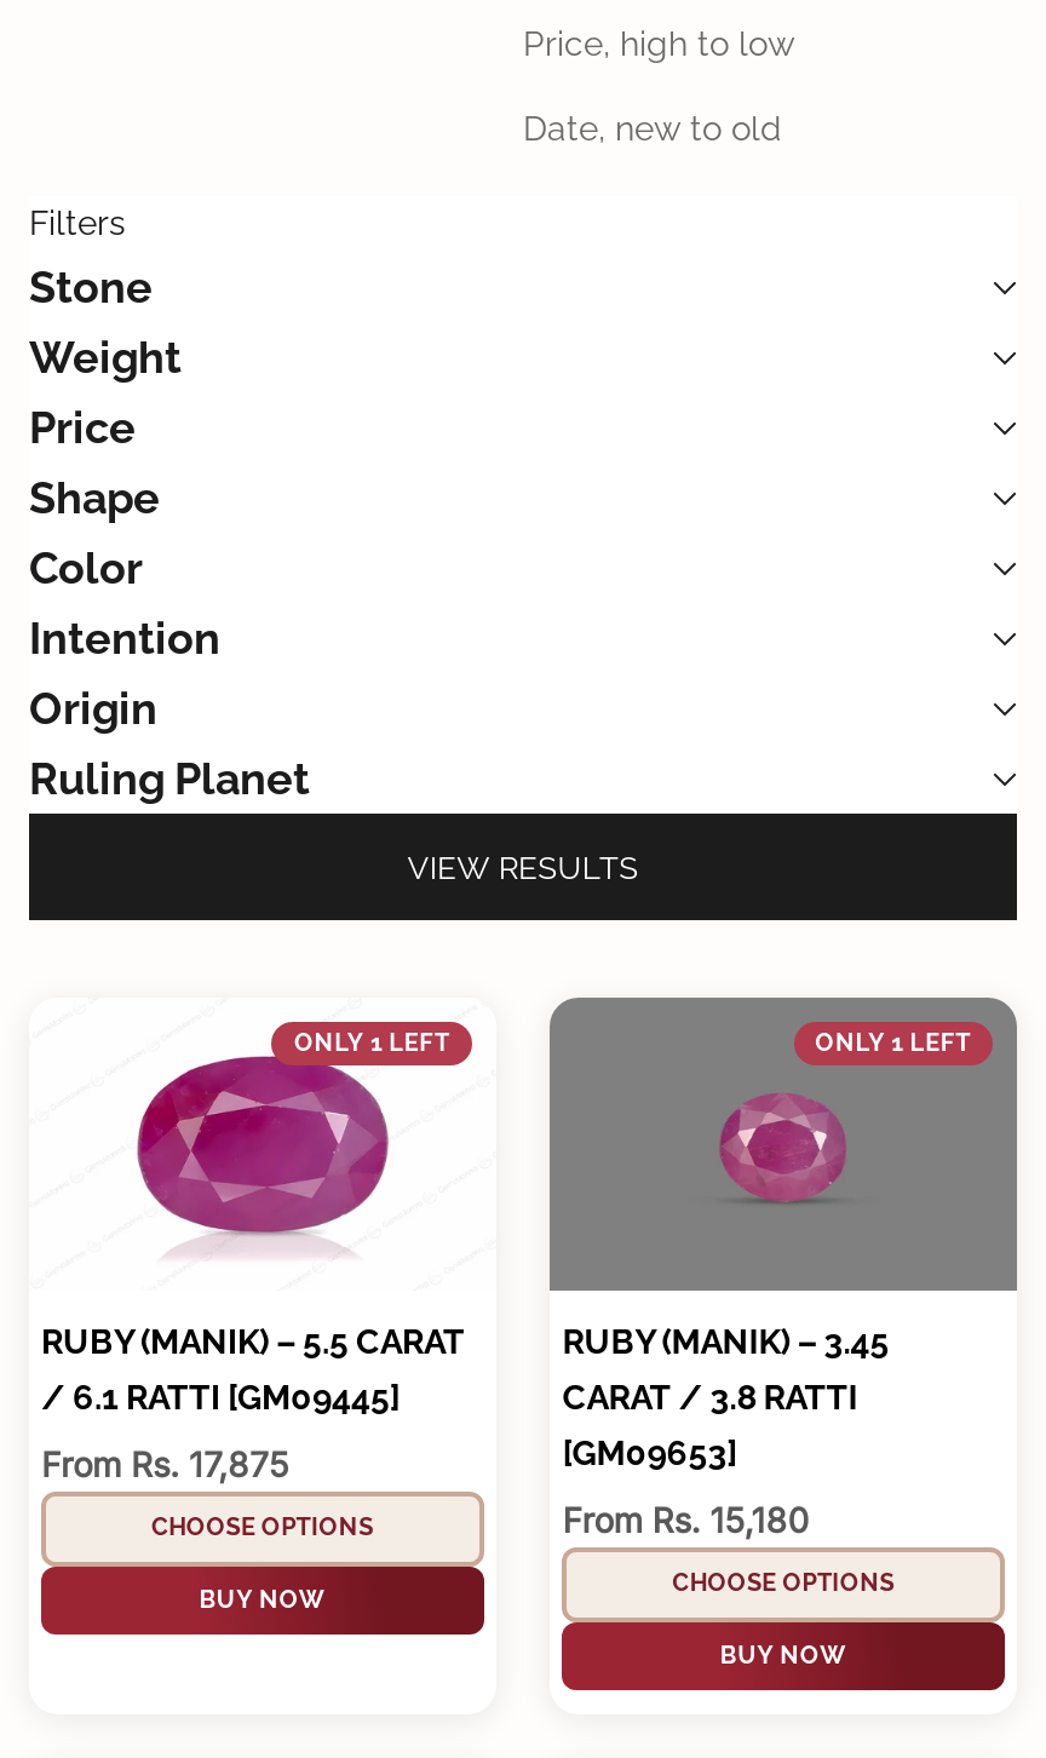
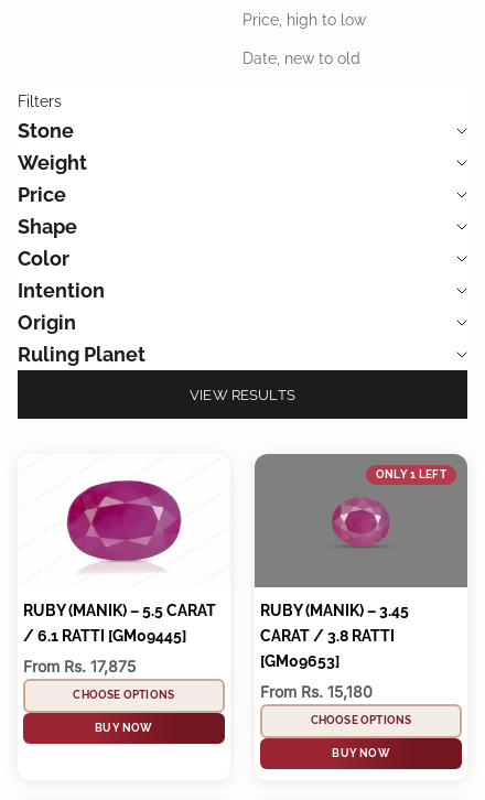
- ONLY 1 LEFT
